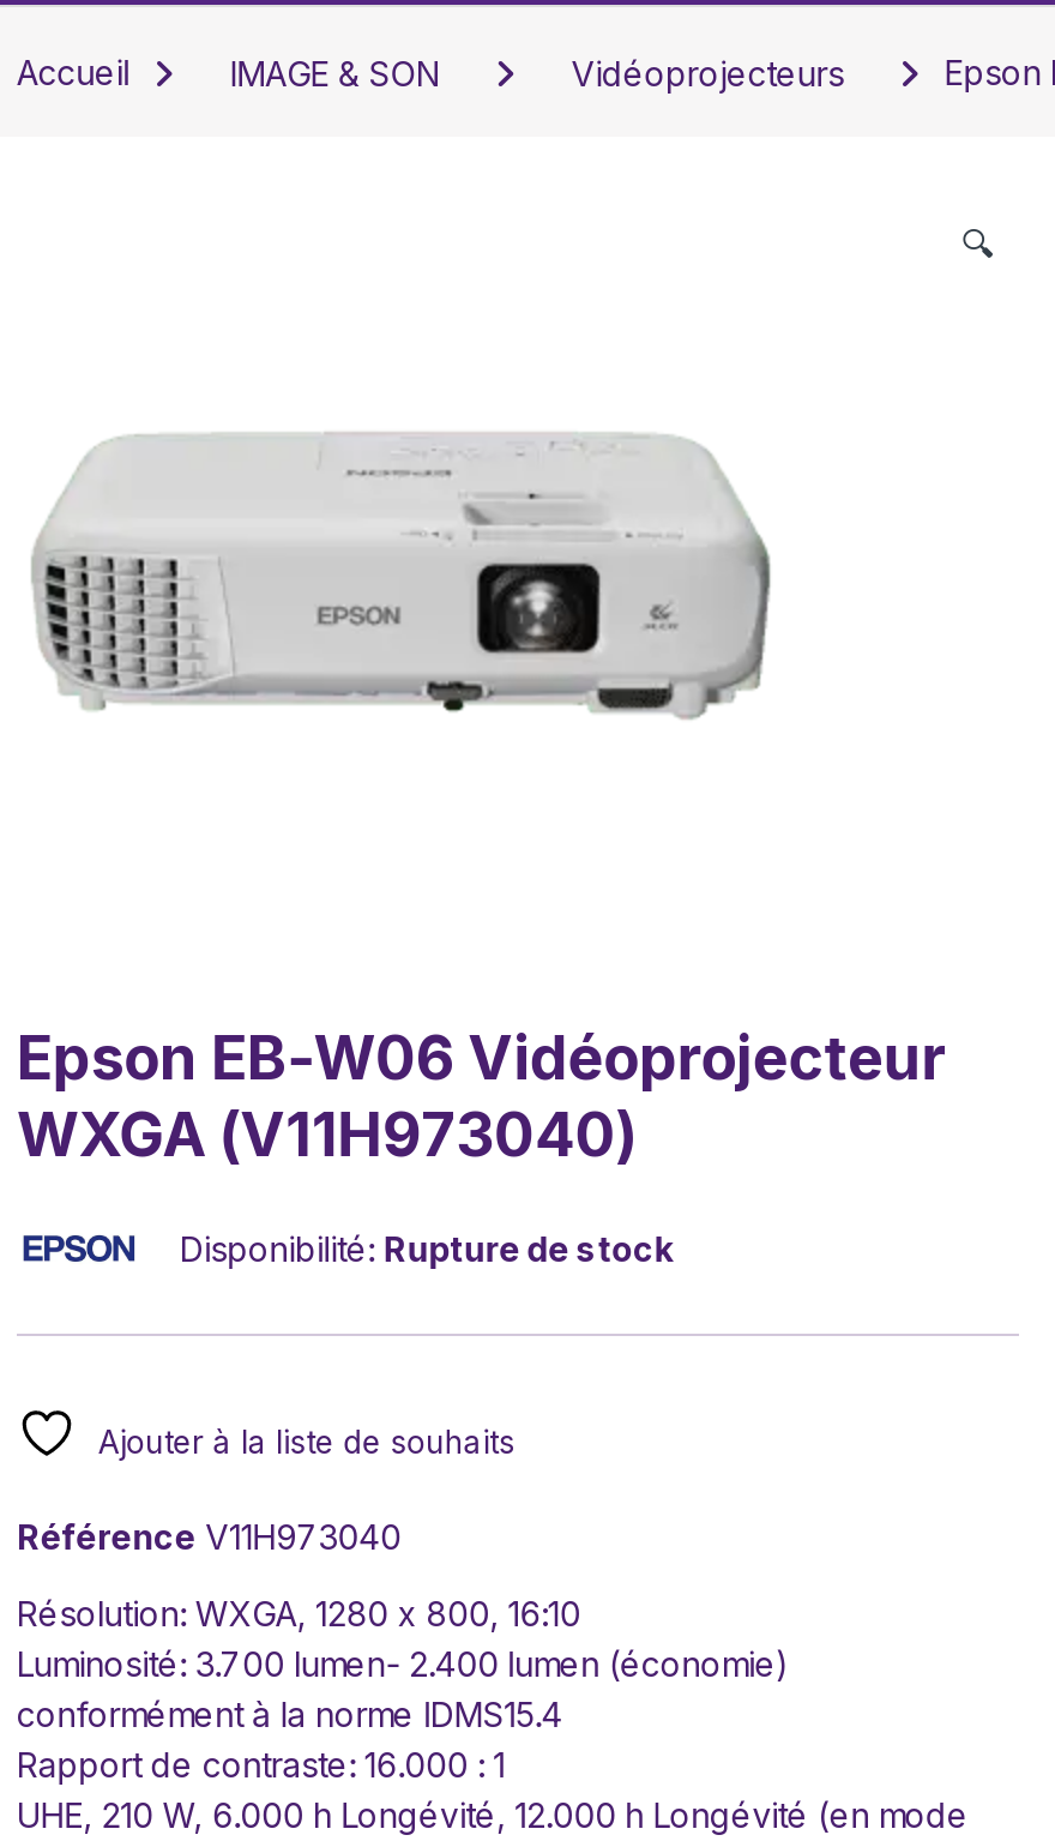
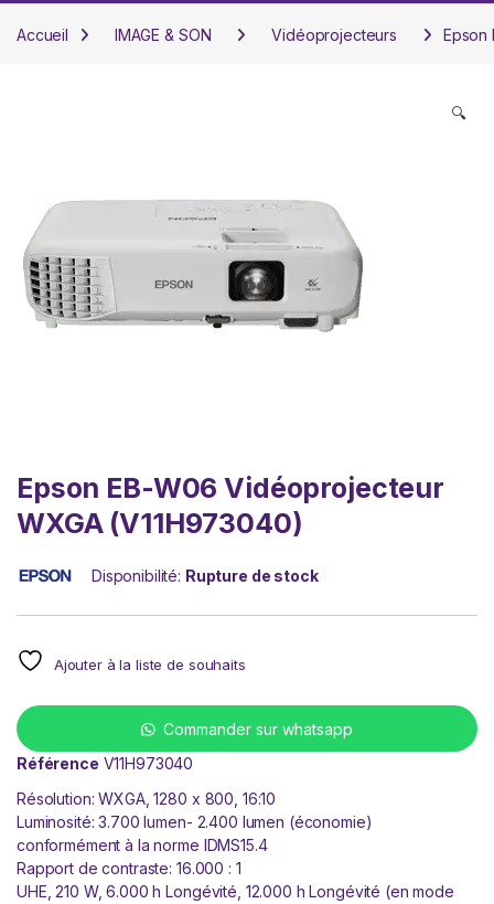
+ Commander sur whatsapp
